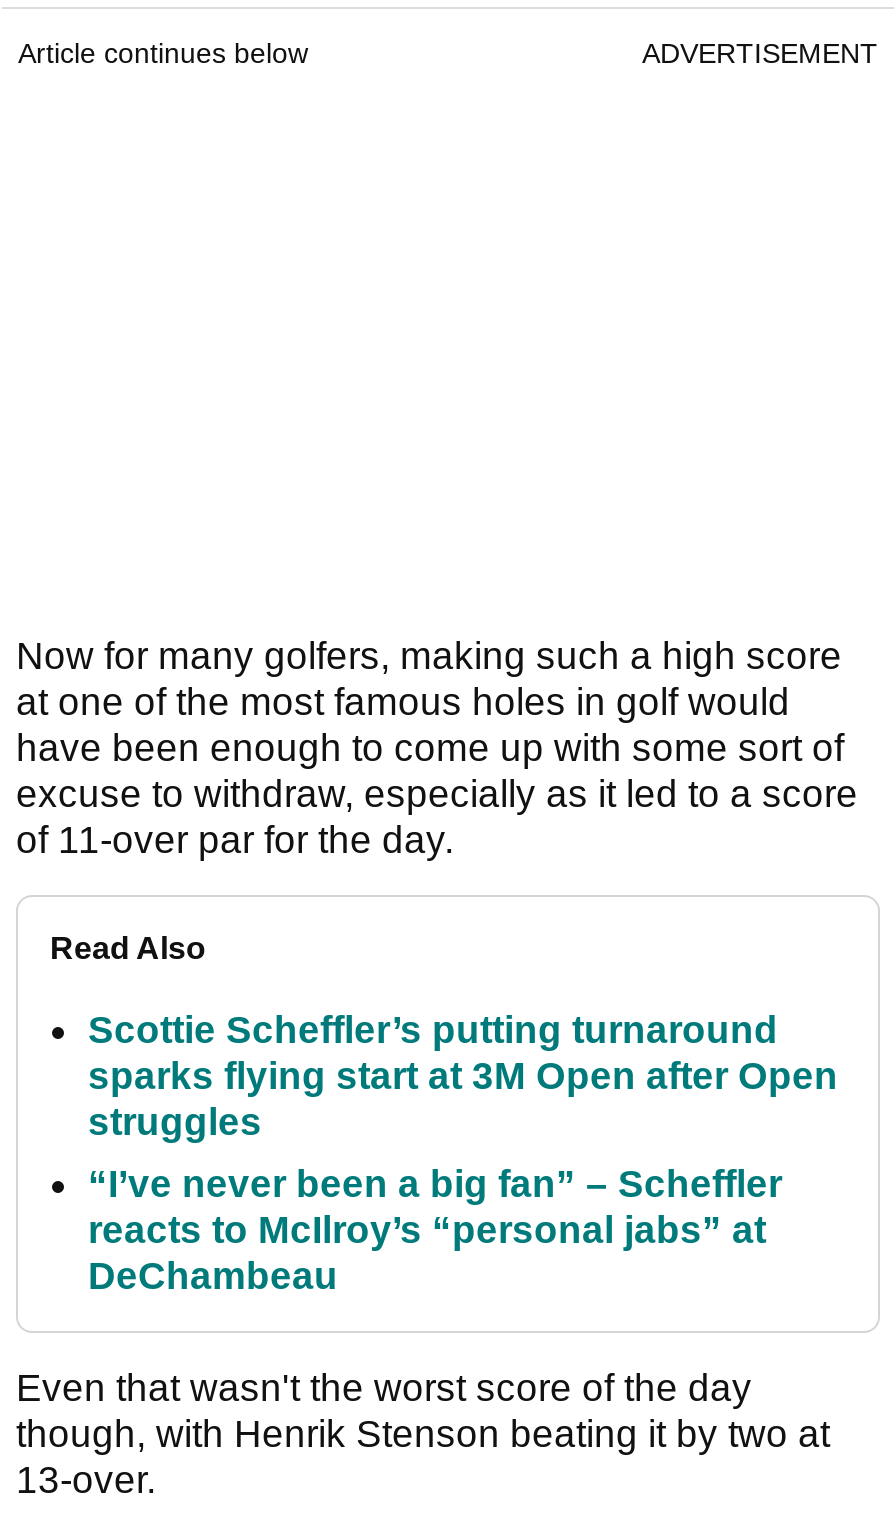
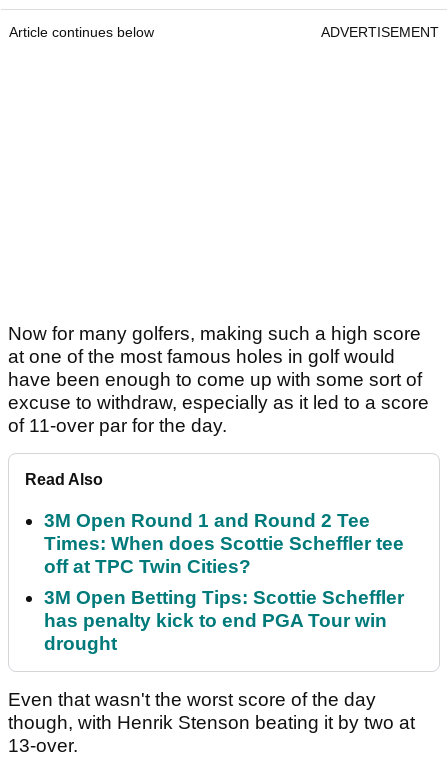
- Scottie Scheffler’s putting turnaround
- sparks flying start at 3M Open after Open
- struggles
+ 3M Open Round 1 and Round 2 Tee
+ Times: When does Scottie Scheffler tee
+ off at TPC Twin Cities?

- “I’ve never been a big fan” – Scheffler
- reacts to McIlroy’s “personal jabs” at
- DeChambeau
+ 3M Open Betting Tips: Scottie Scheffler
+ has penalty kick to end PGA Tour win
+ drought
